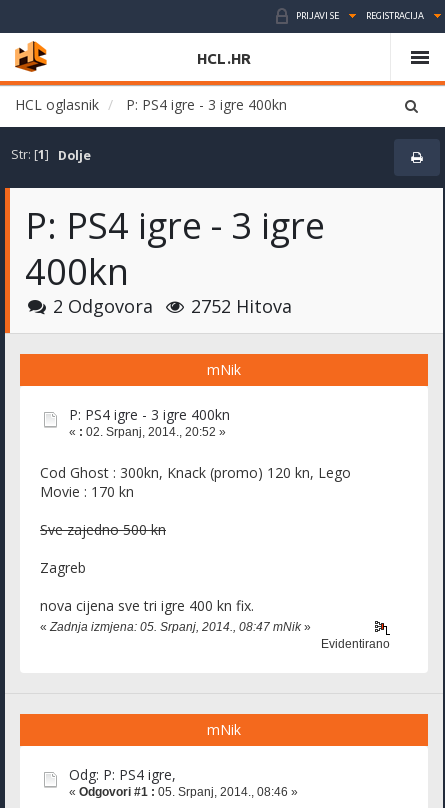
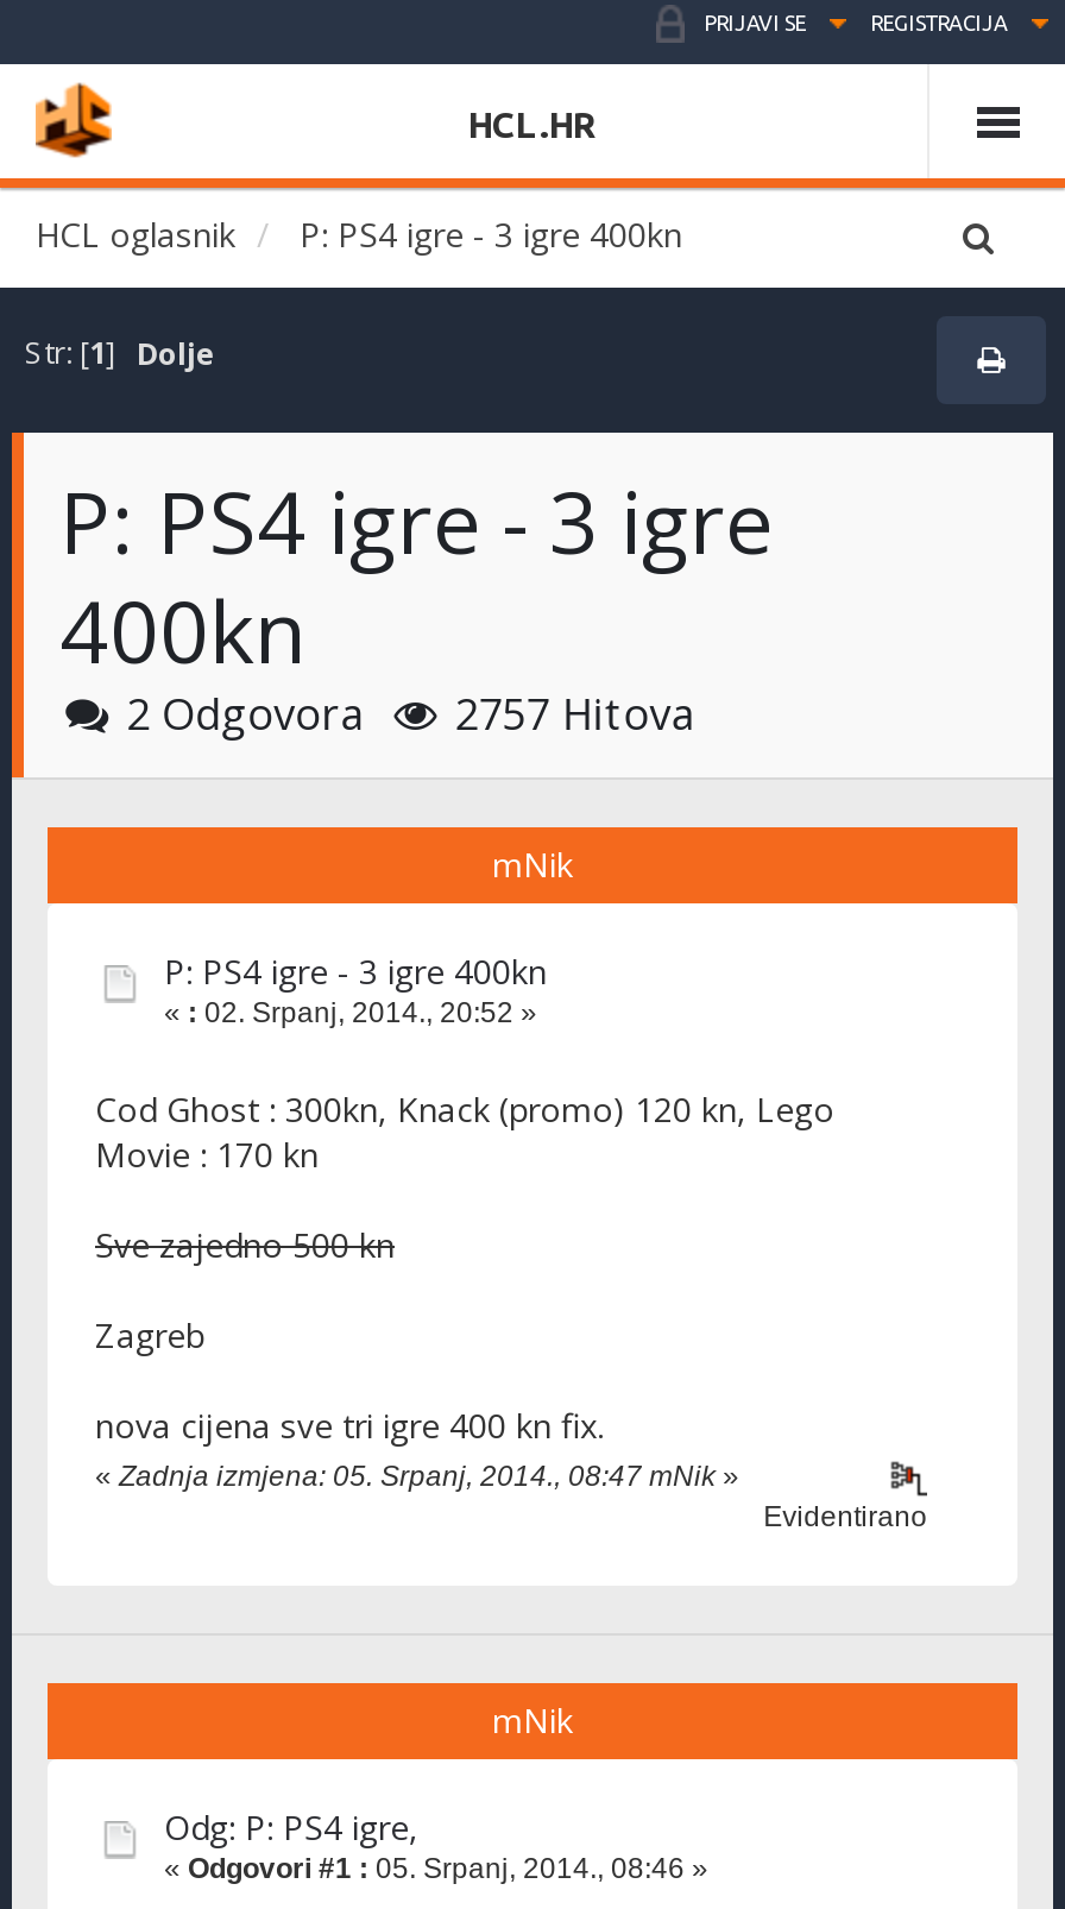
- 2 Odgovora 2752 Hitova
+ 2 Odgovora 2757 Hitova
